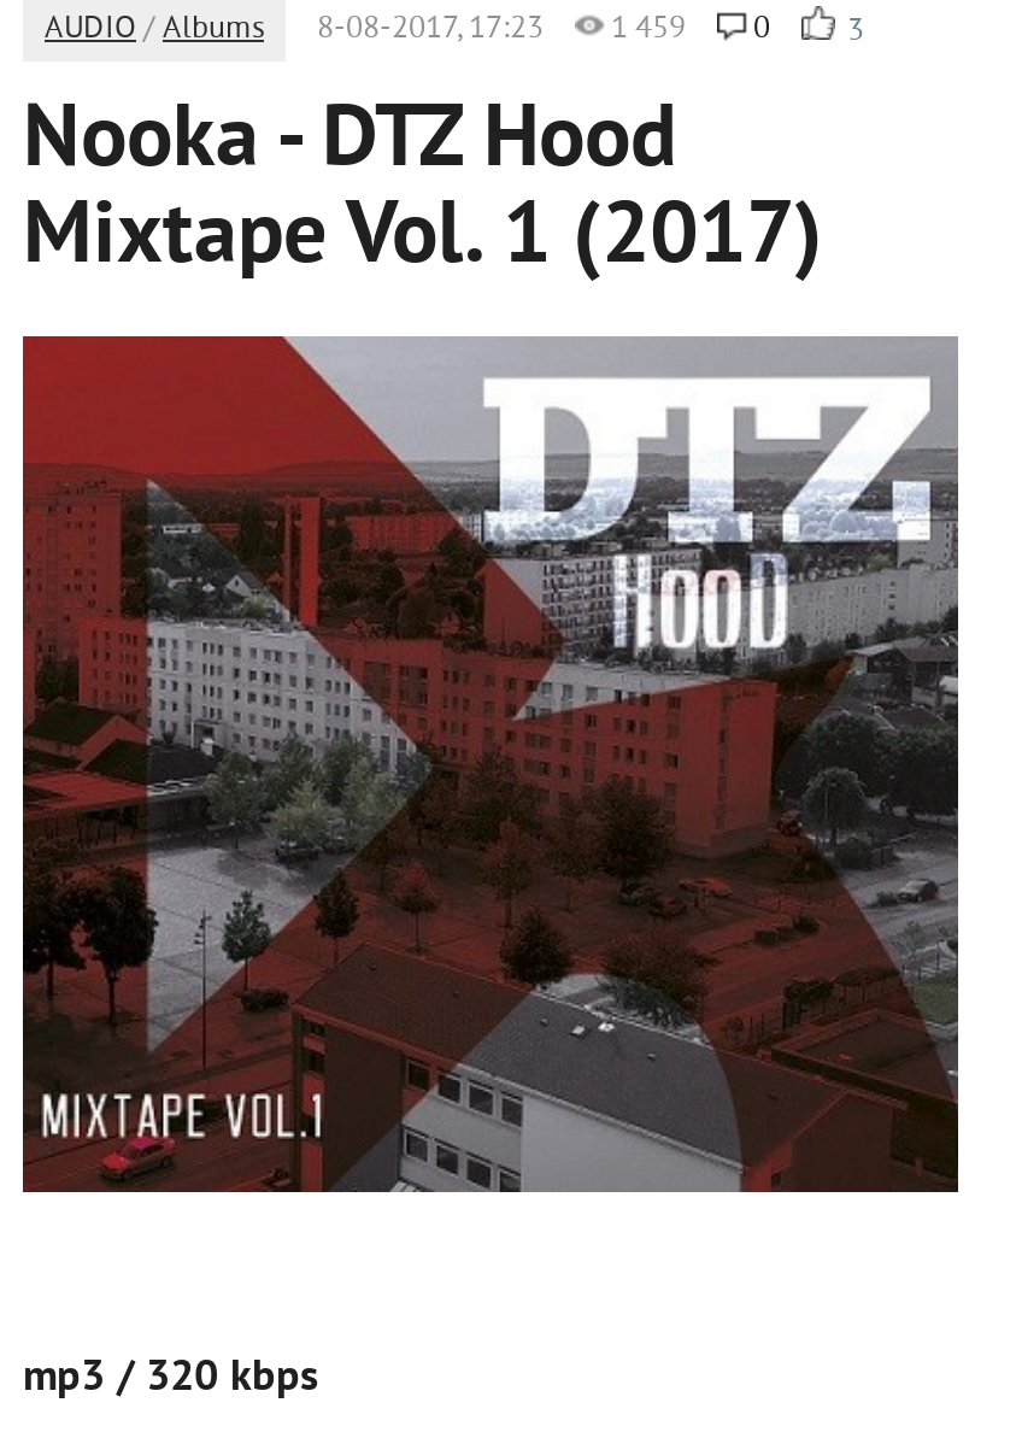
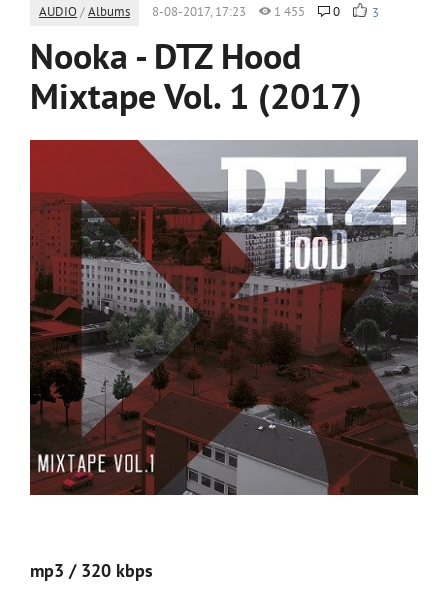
- AUDIO / Albums 8-08-2017, 17:23 1 459 0 3
+ AUDIO / Albums 8-08-2017, 17:23 1 455 0 3
